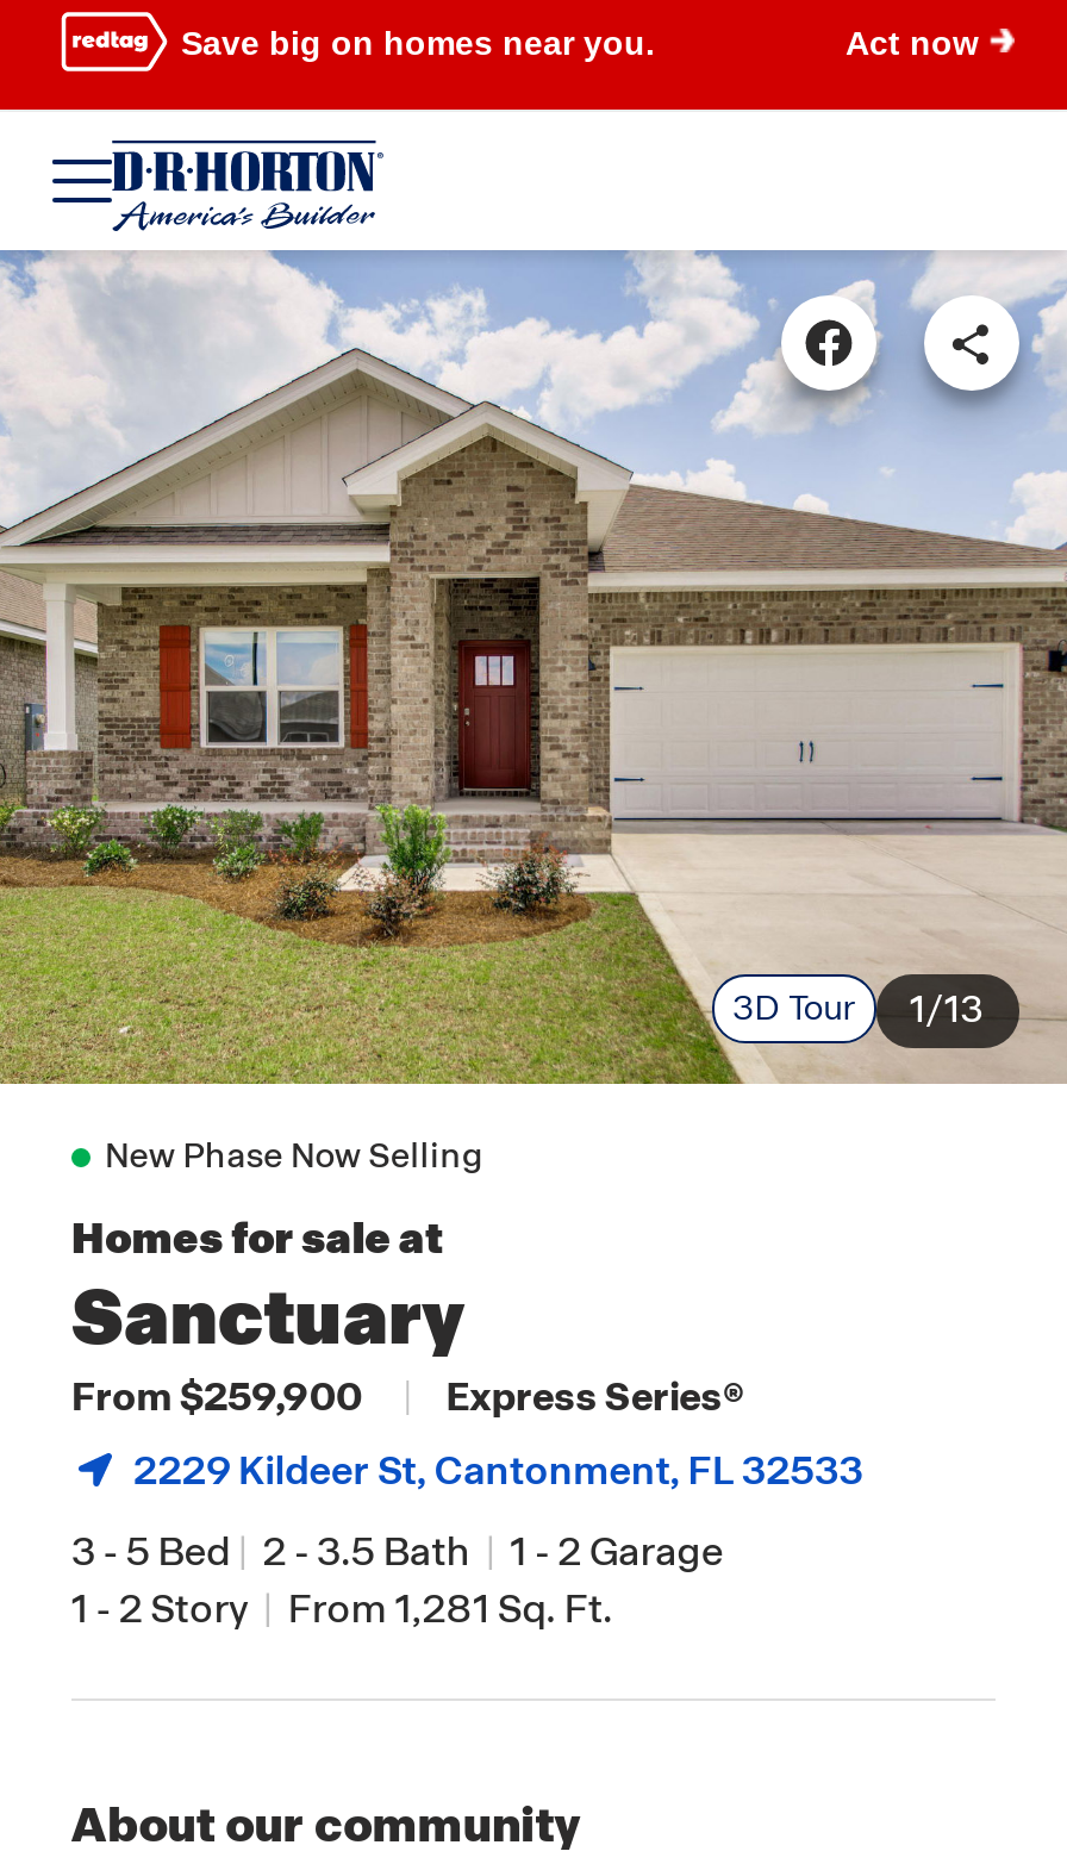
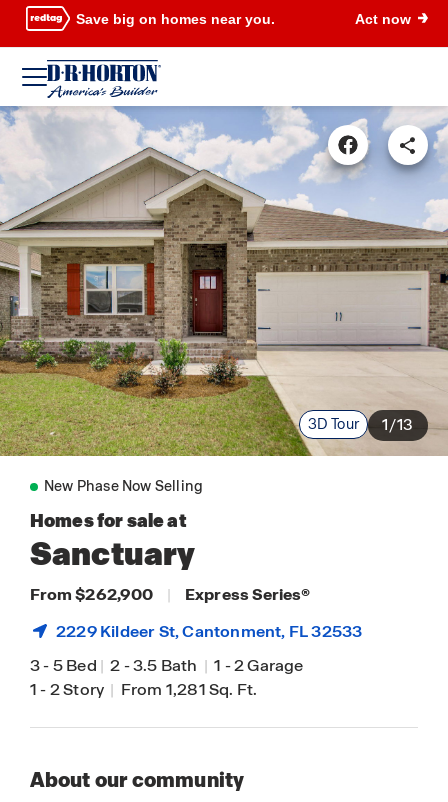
- From $259,900
+ From $262,900
